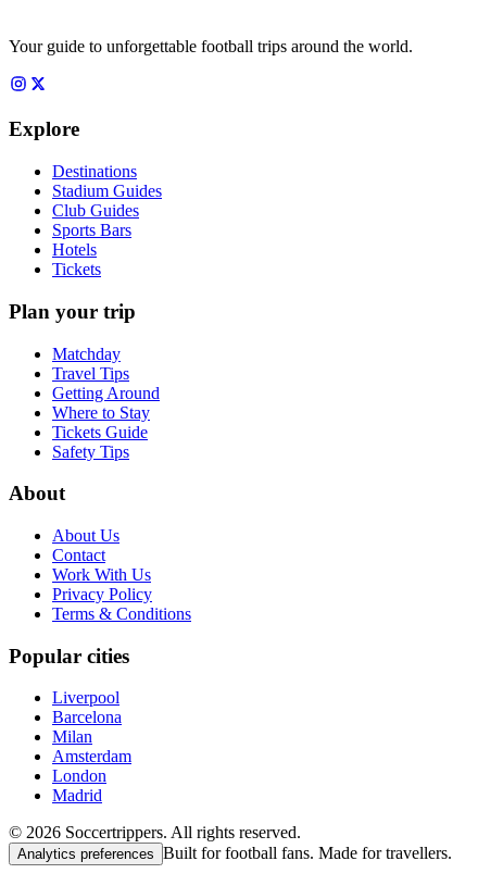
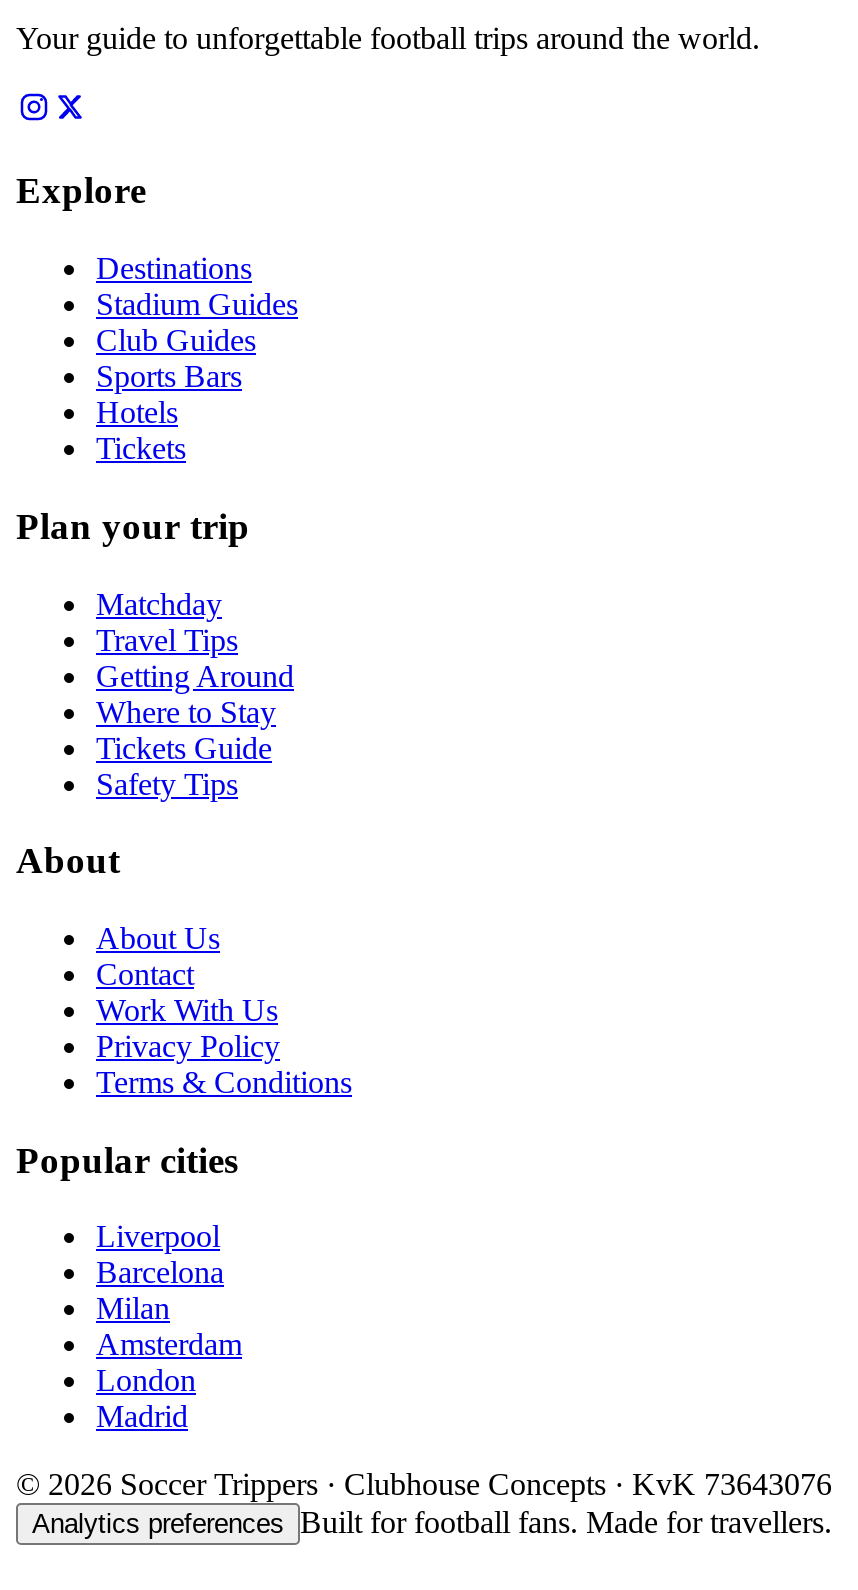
- © 2026 Soccertrippers. All rights reserved.
+ © 2026 Soccer Trippers · Clubhouse Concepts · KvK 73643076
